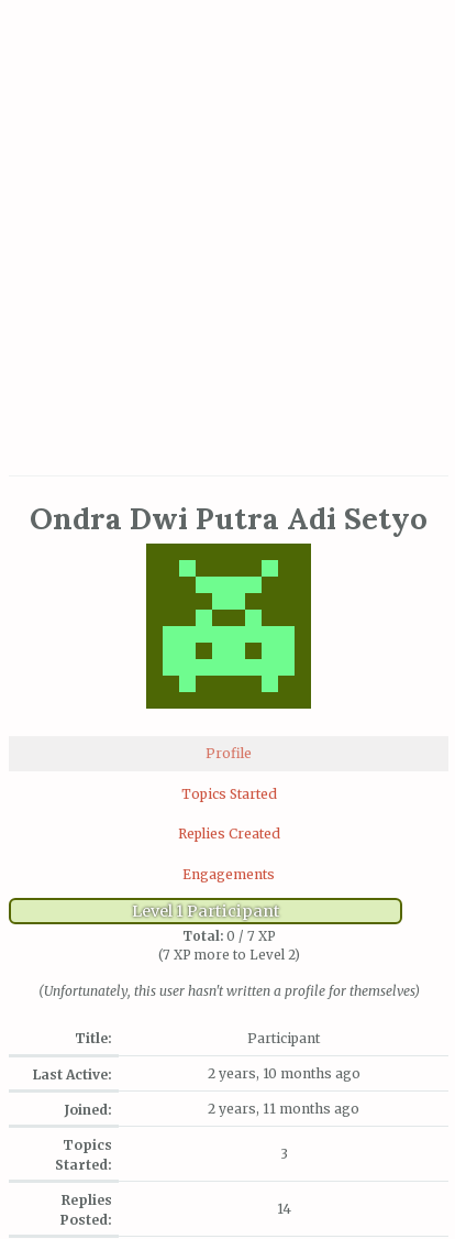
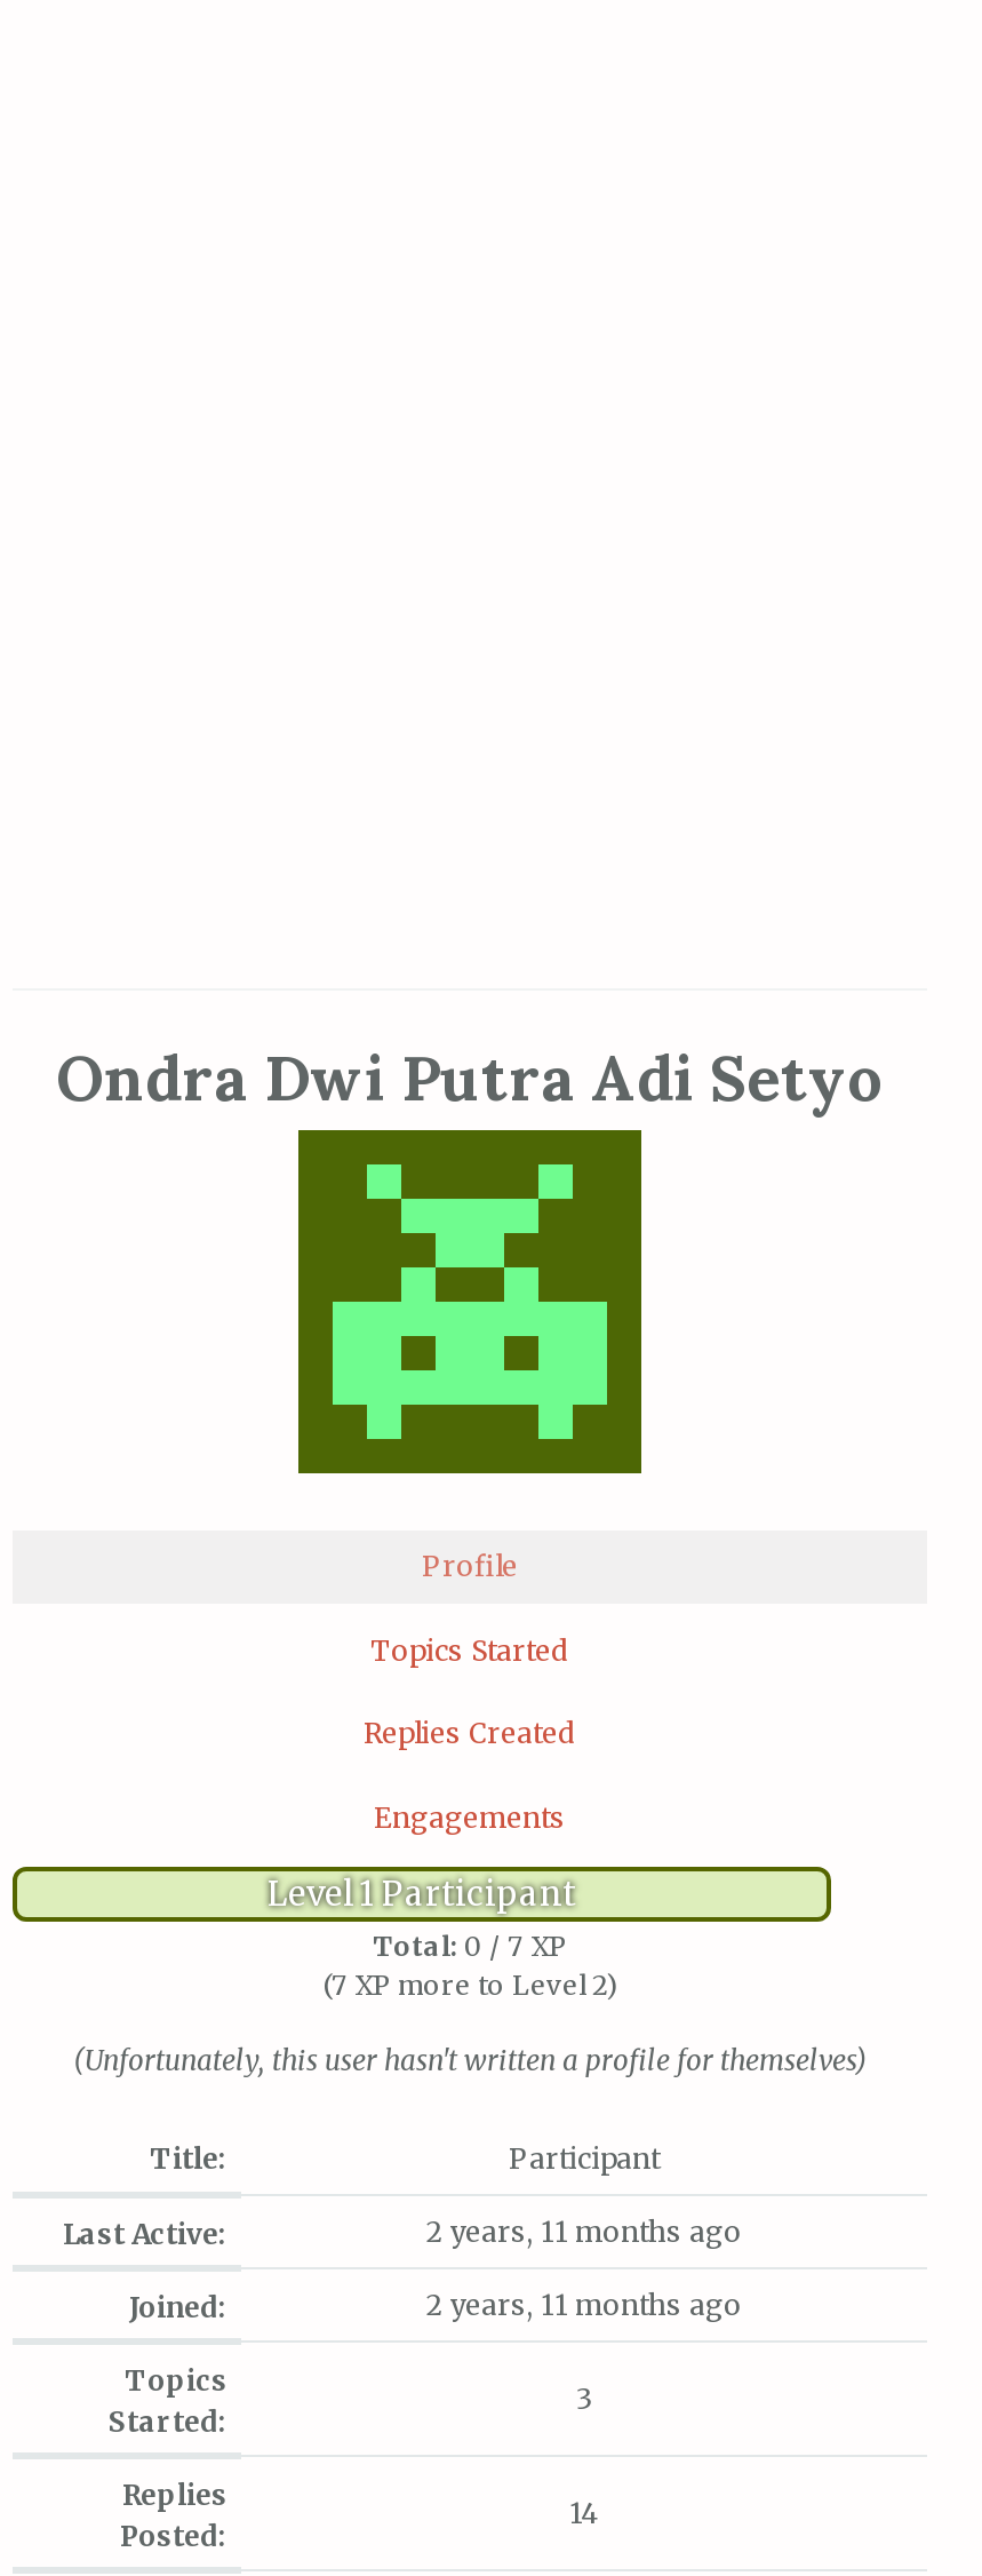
- 2 years, 10 months ago
+ 2 years, 11 months ago
